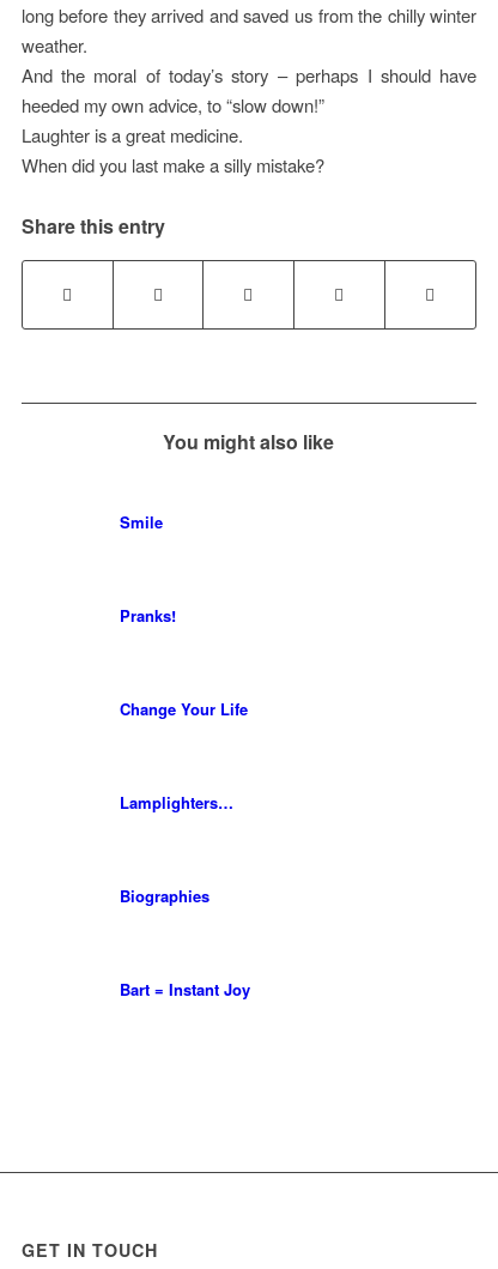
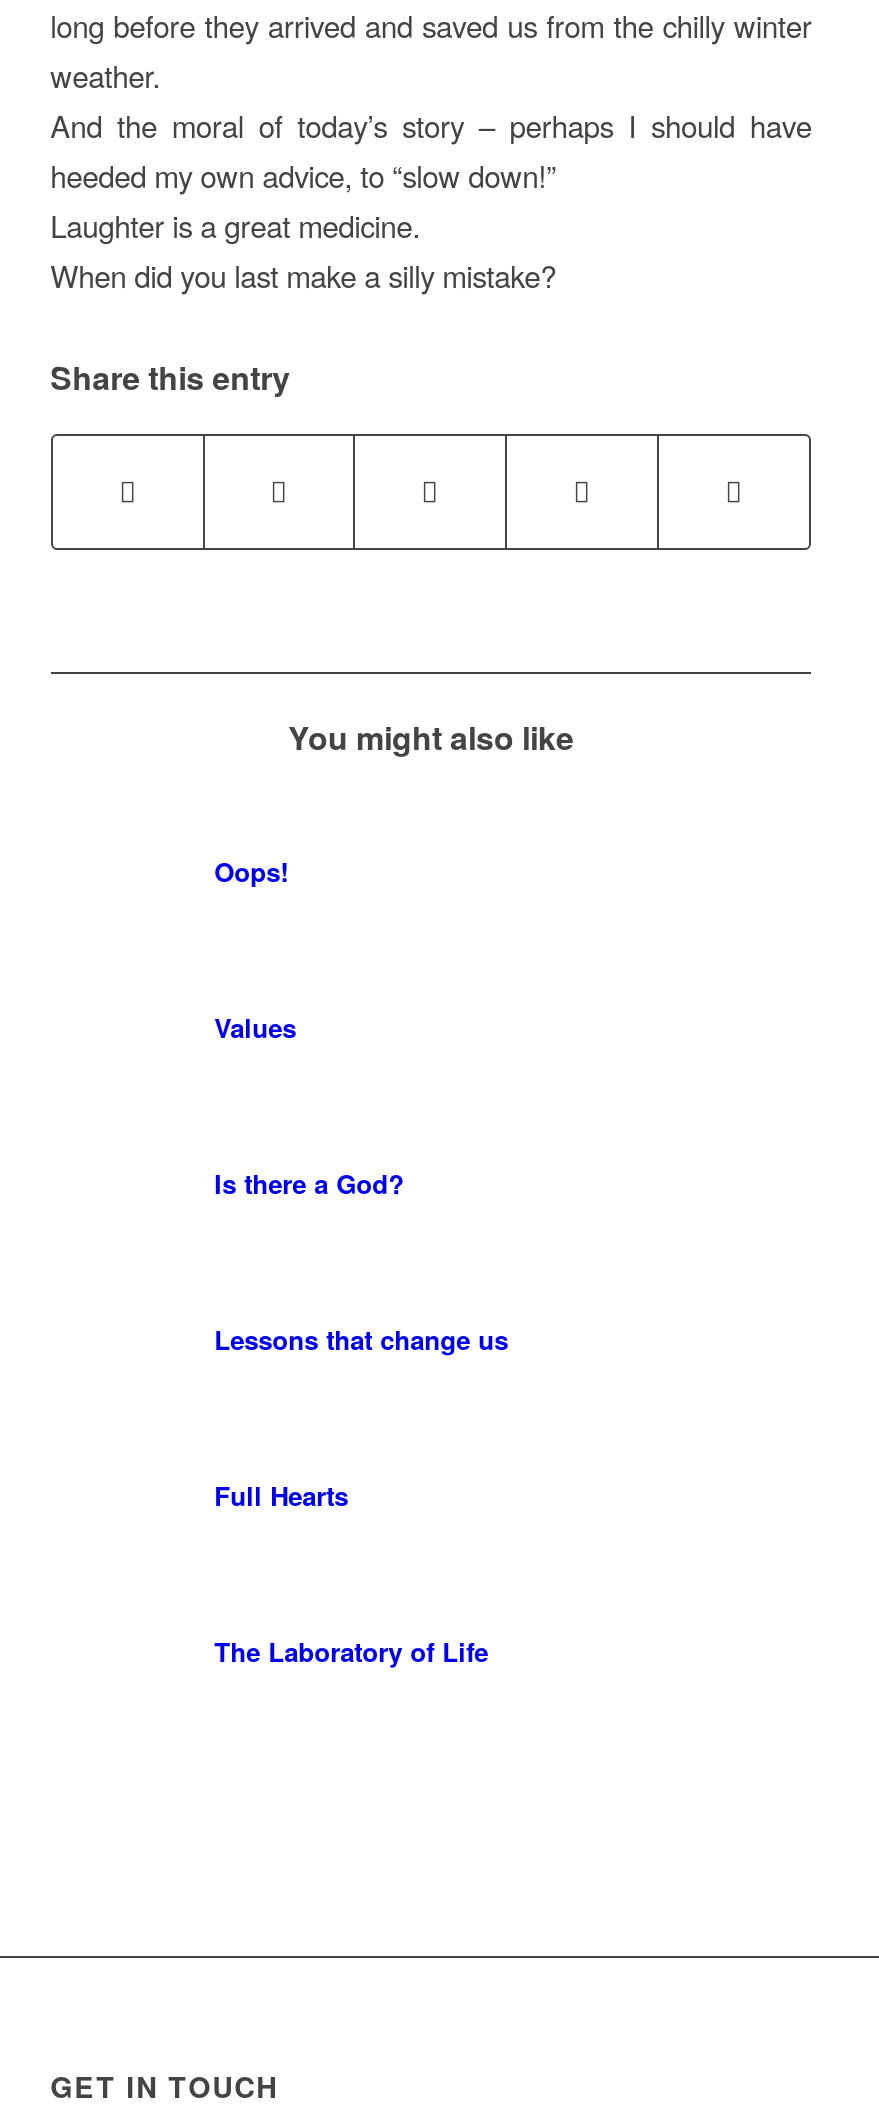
- Smile
+ Oops!

- Pranks!
+ Values

- Change Your Life
+ Is there a God?

- Lamplighters…
+ Lessons that change us

- Biographies
+ Full Hearts

- Bart = Instant Joy
+ The Laboratory of Life
